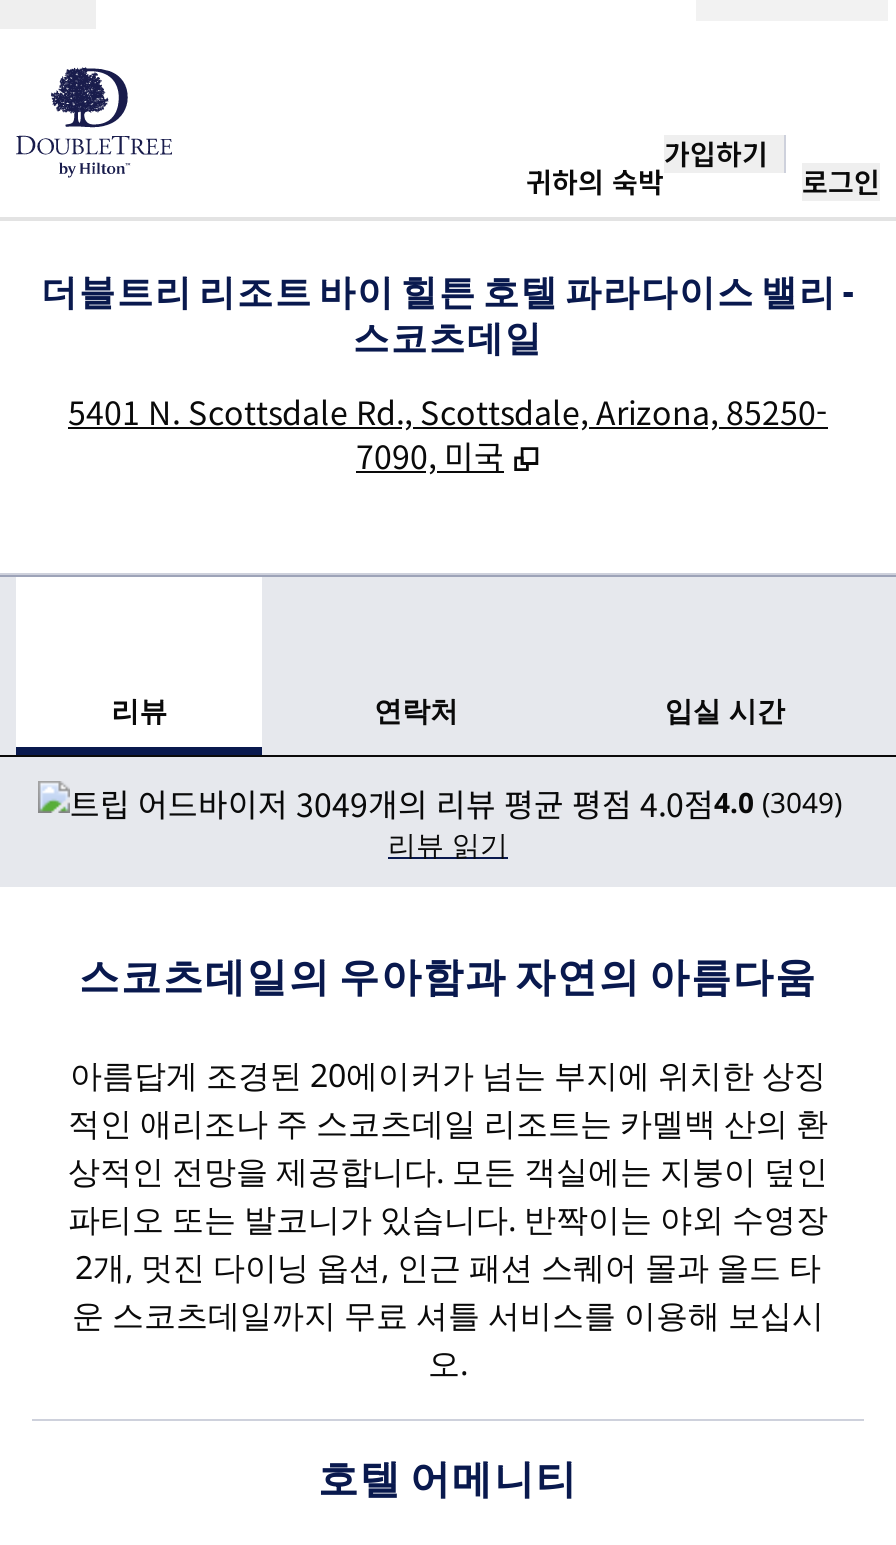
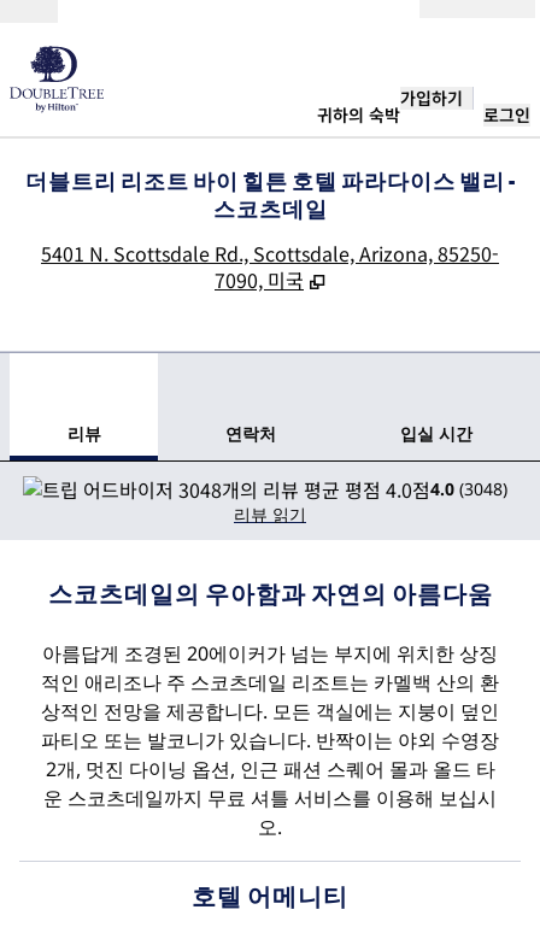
- 4.0 (3049)
+ 4.0 (3048)
